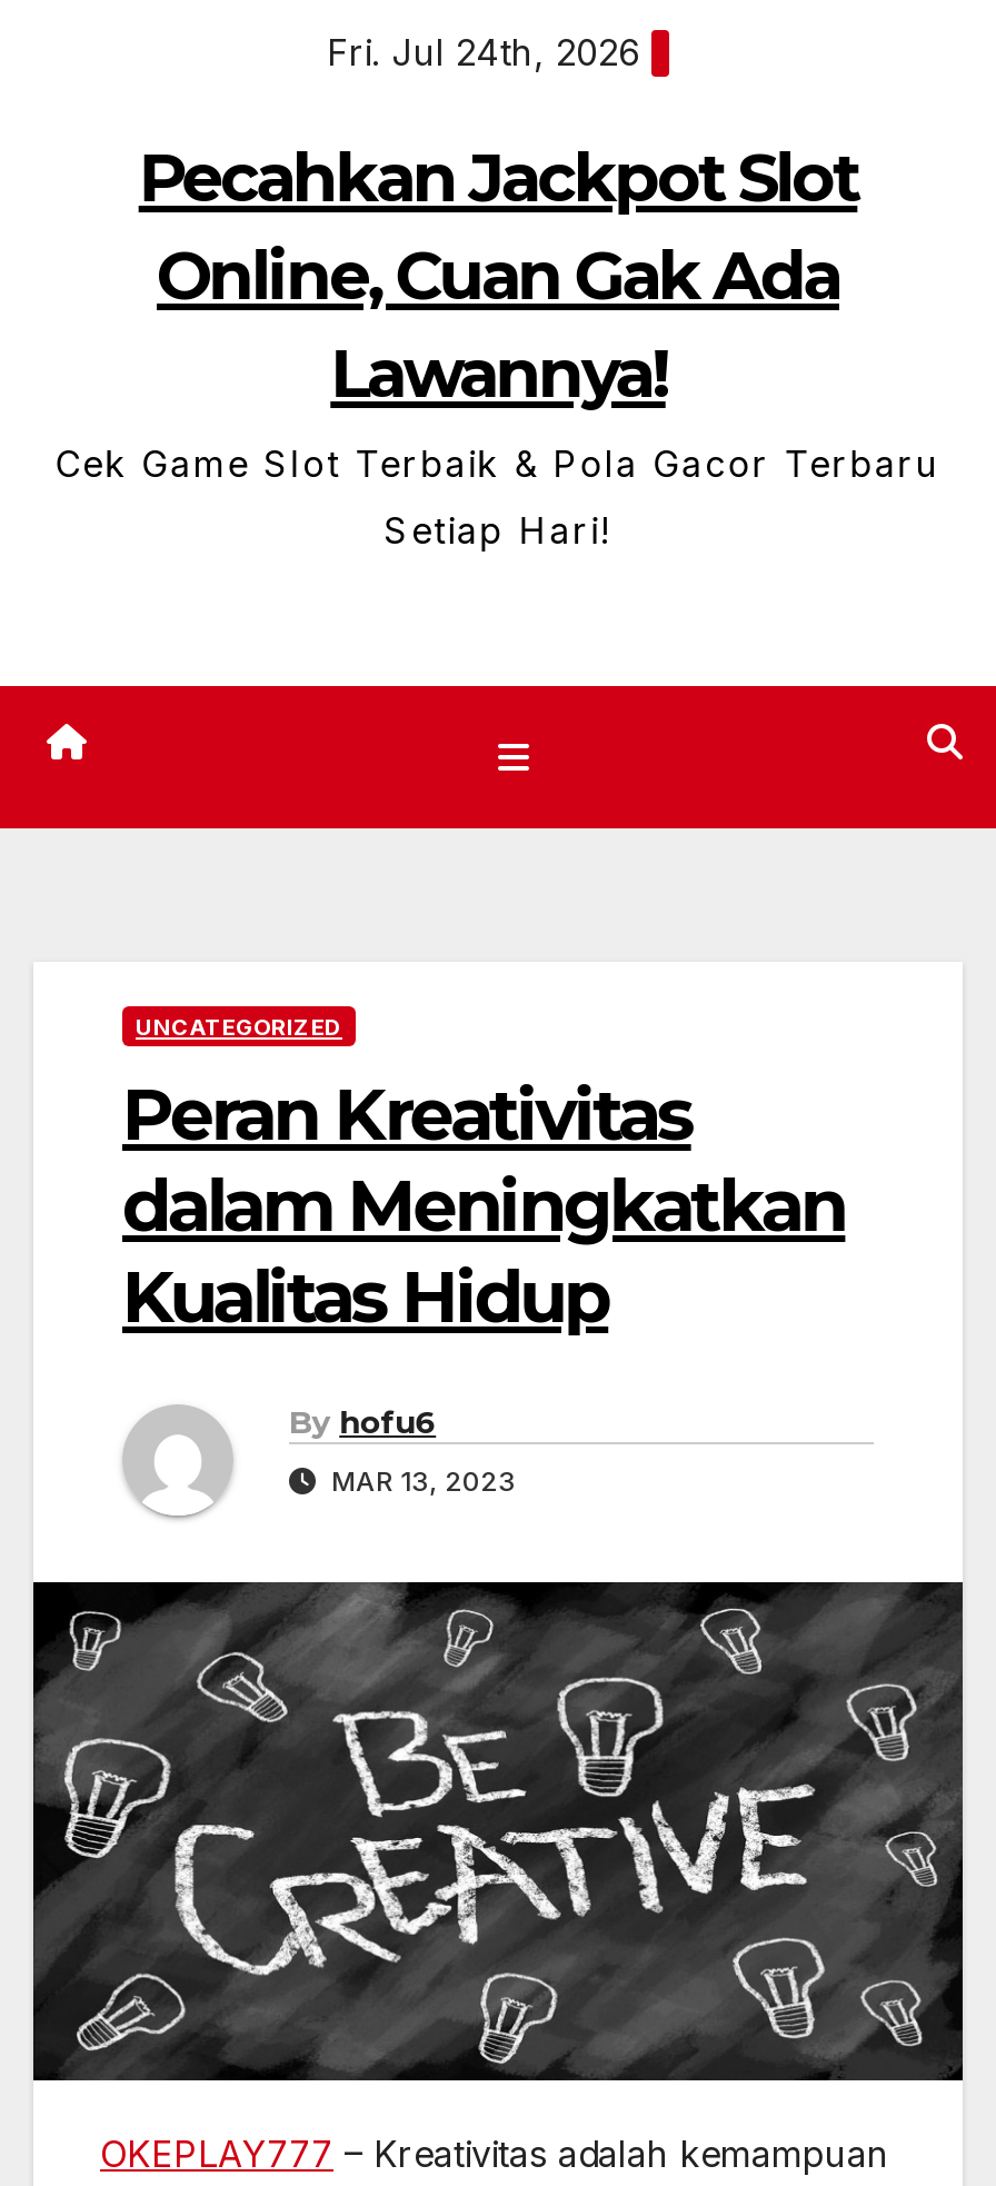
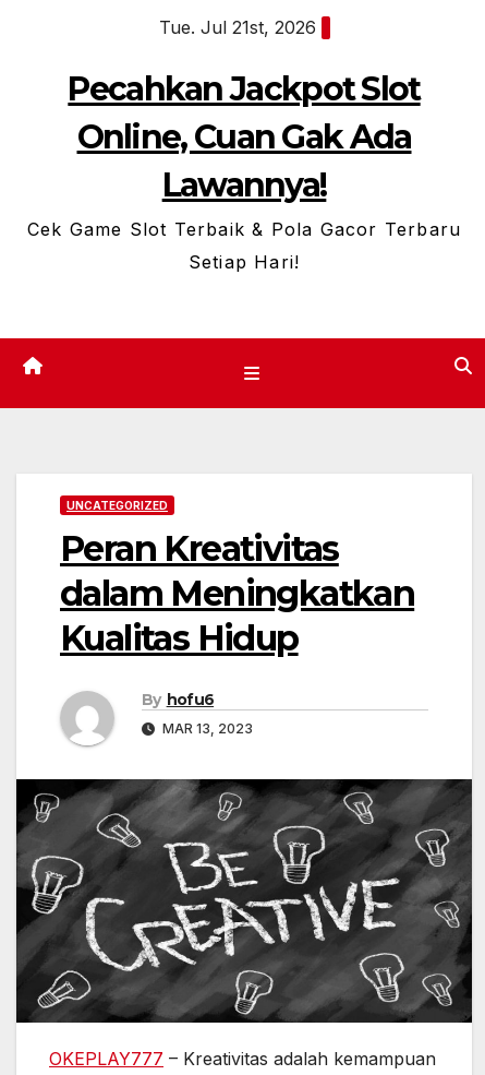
- Fri. Jul 24th, 2026
+ Tue. Jul 21st, 2026
